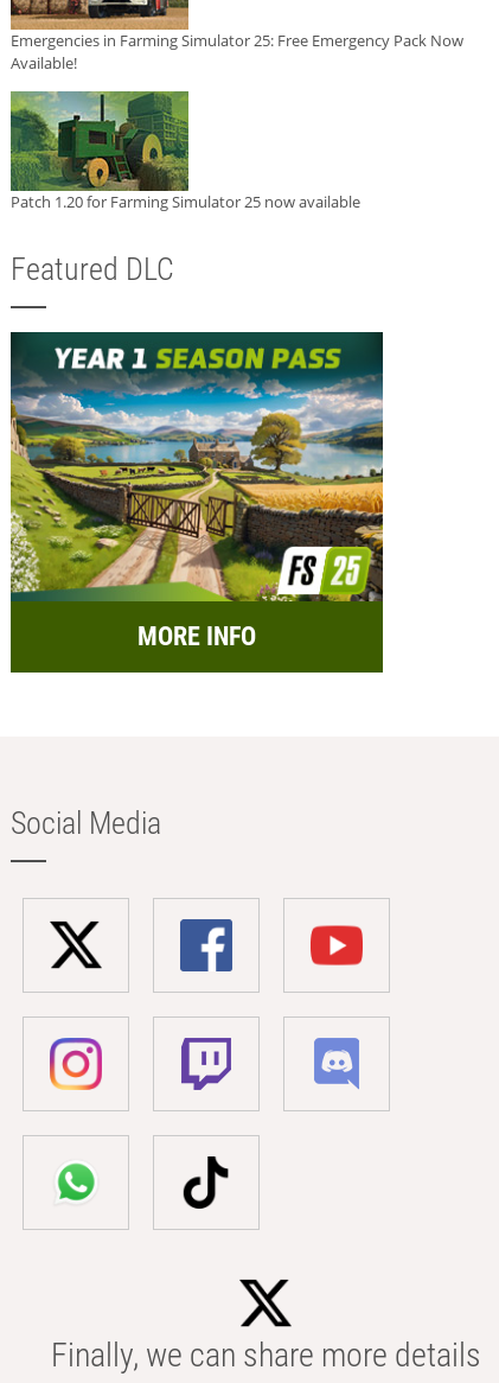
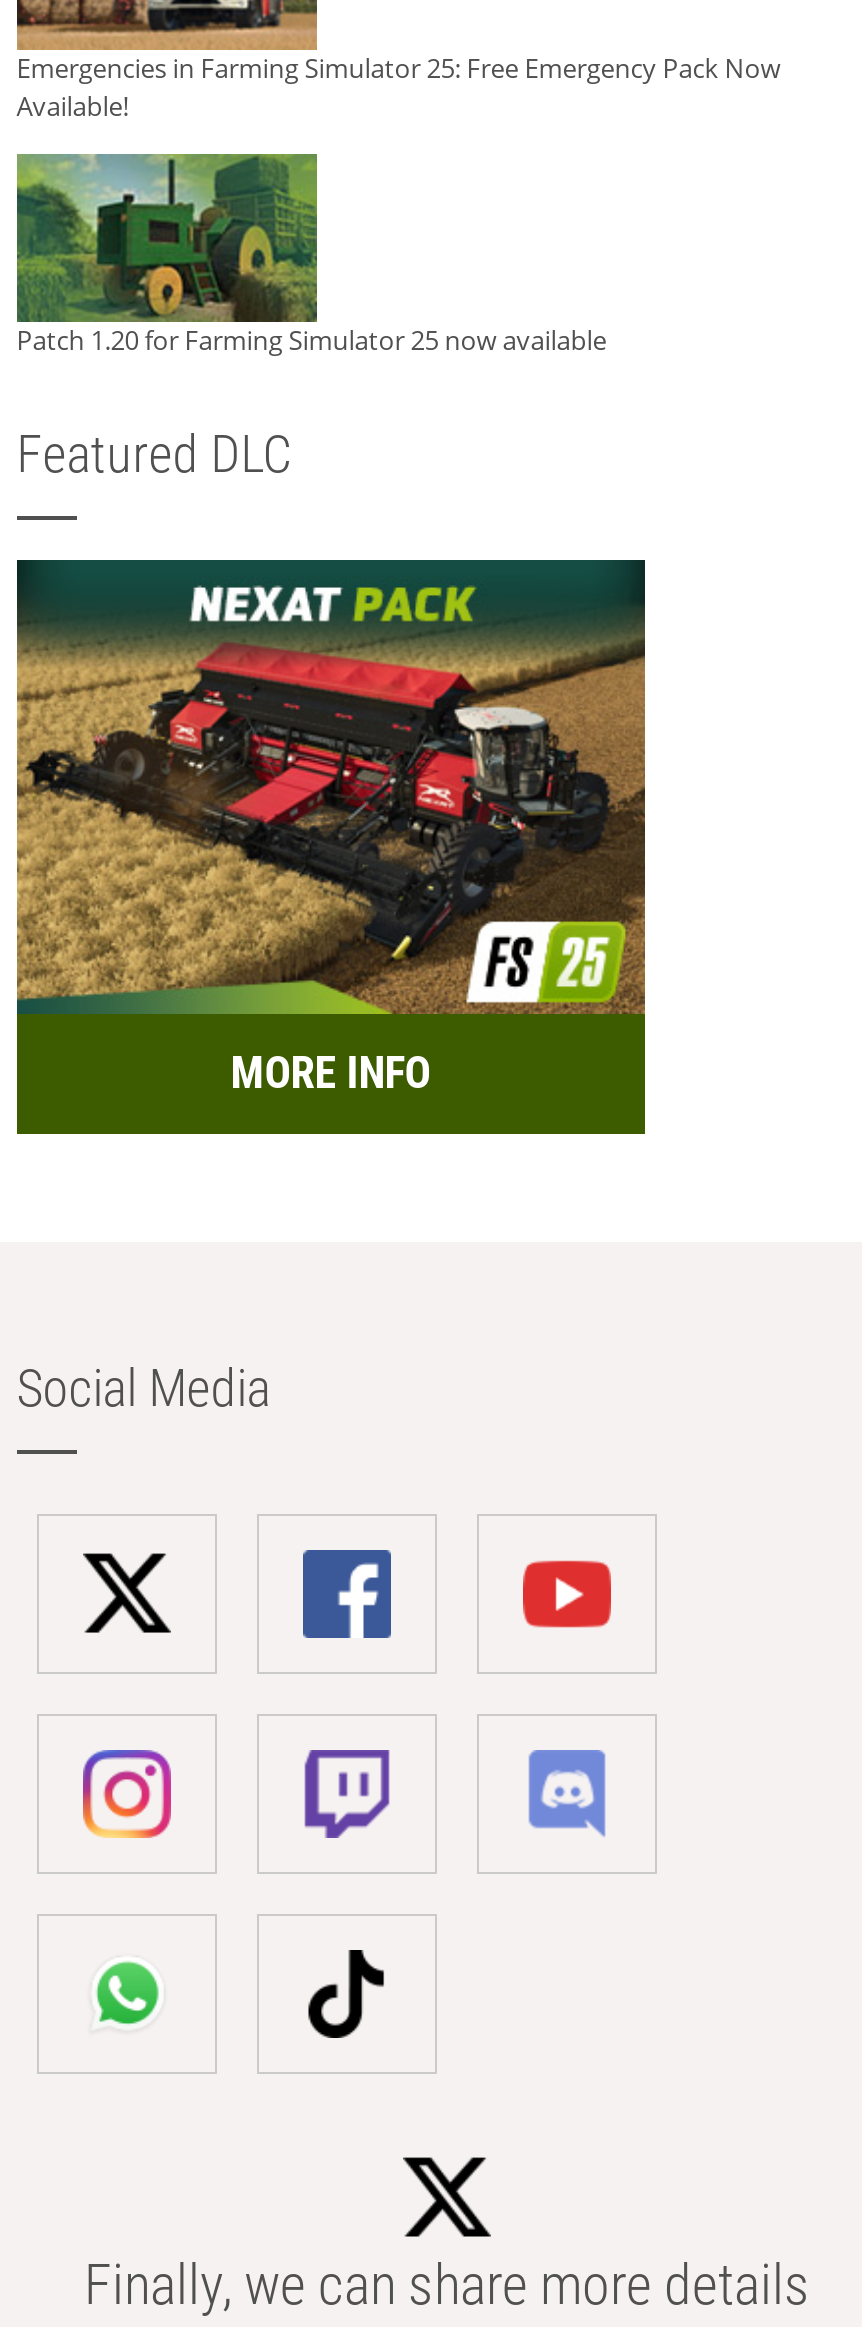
- [image]
+ [image]
